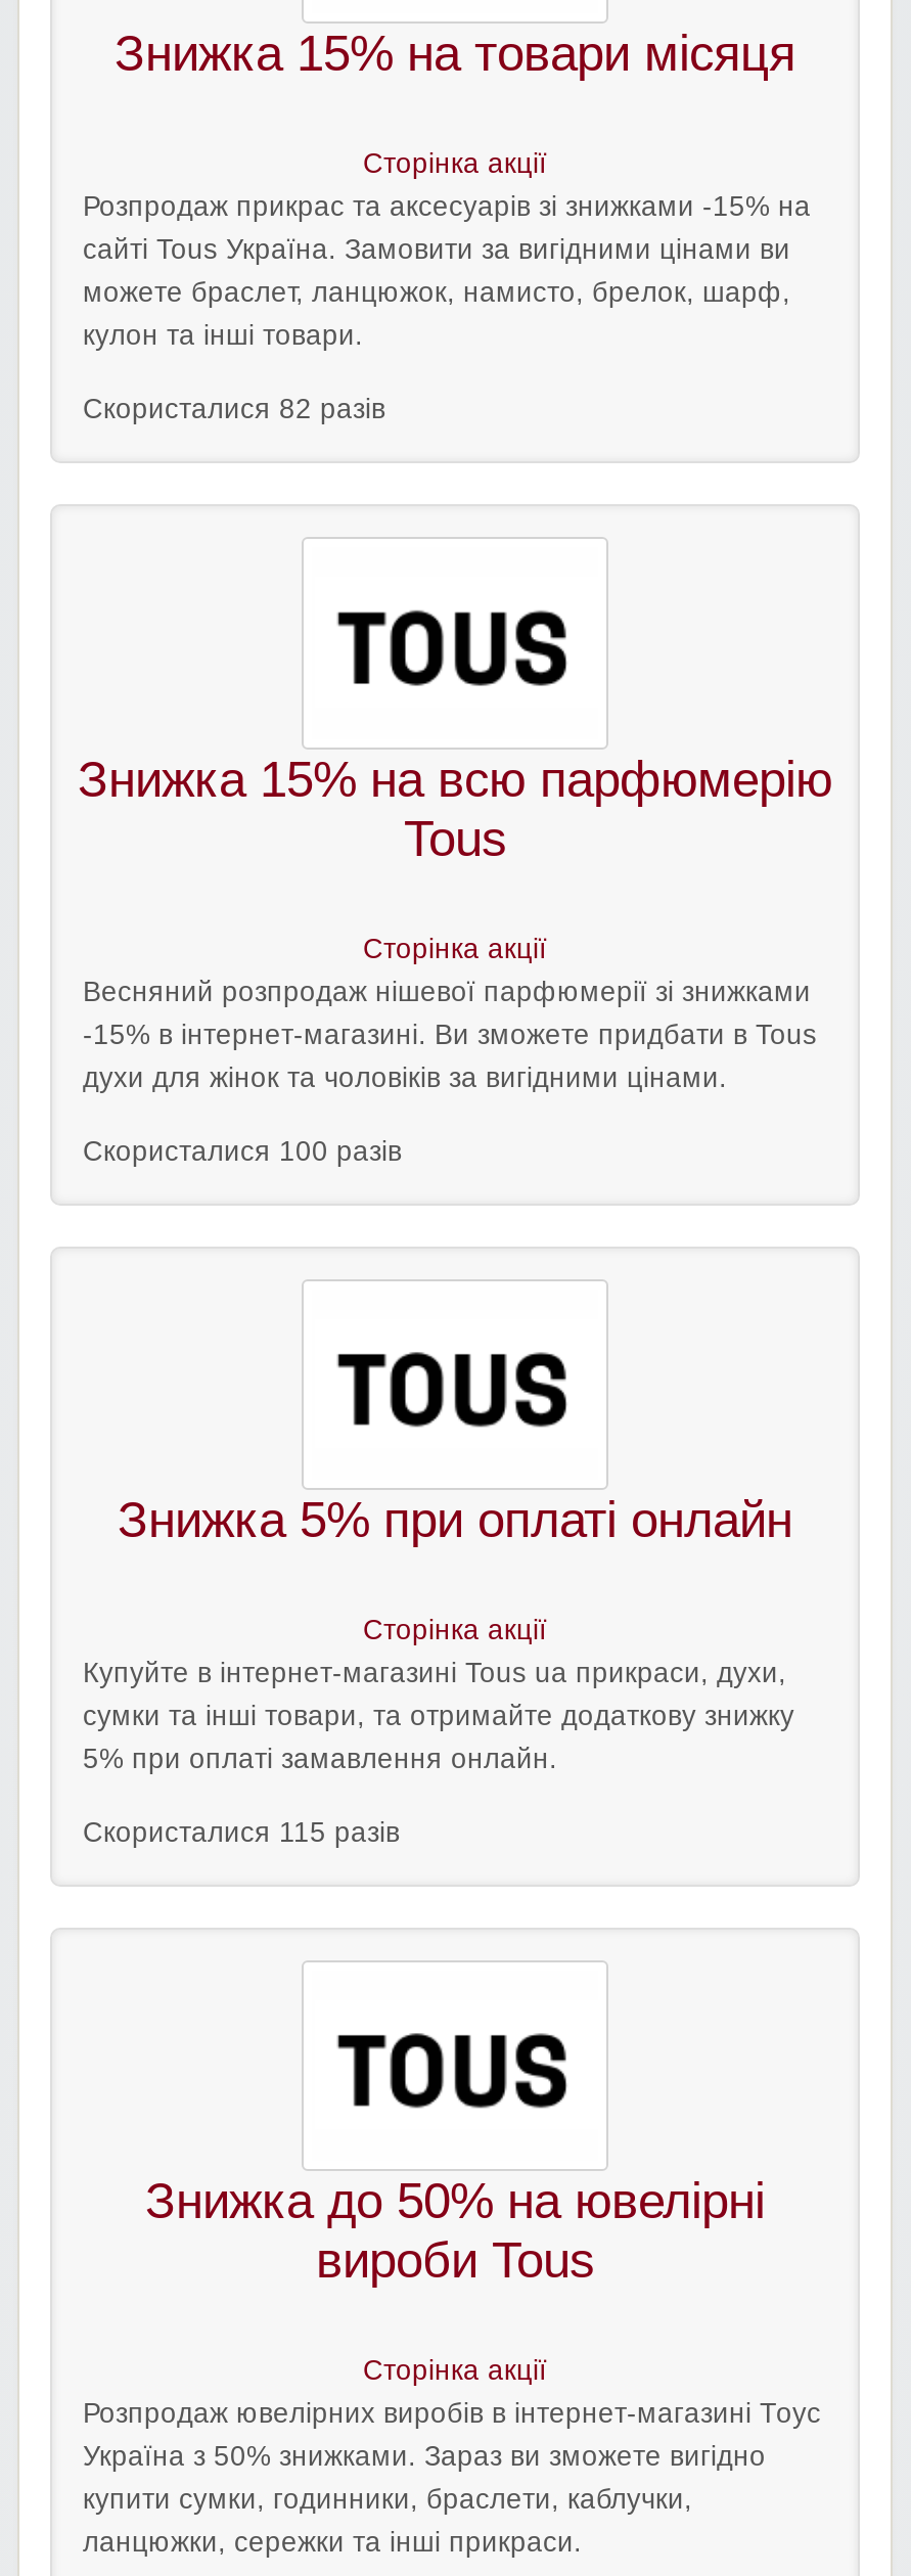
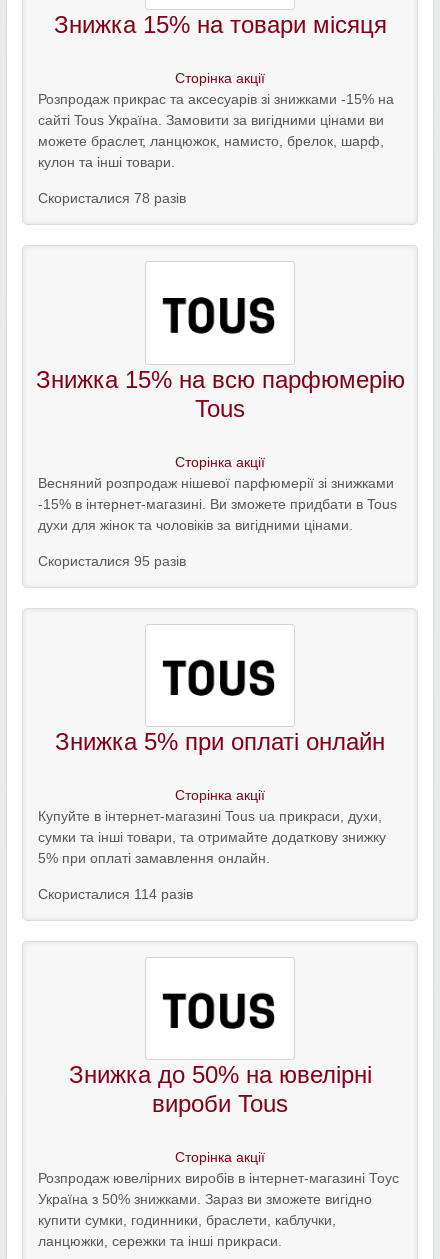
- Скористалися 82 разів
+ Скористалися 78 разів

- Скористалися 100 разів
+ Скористалися 95 разів

- Скористалися 115 разів
+ Скористалися 114 разів
